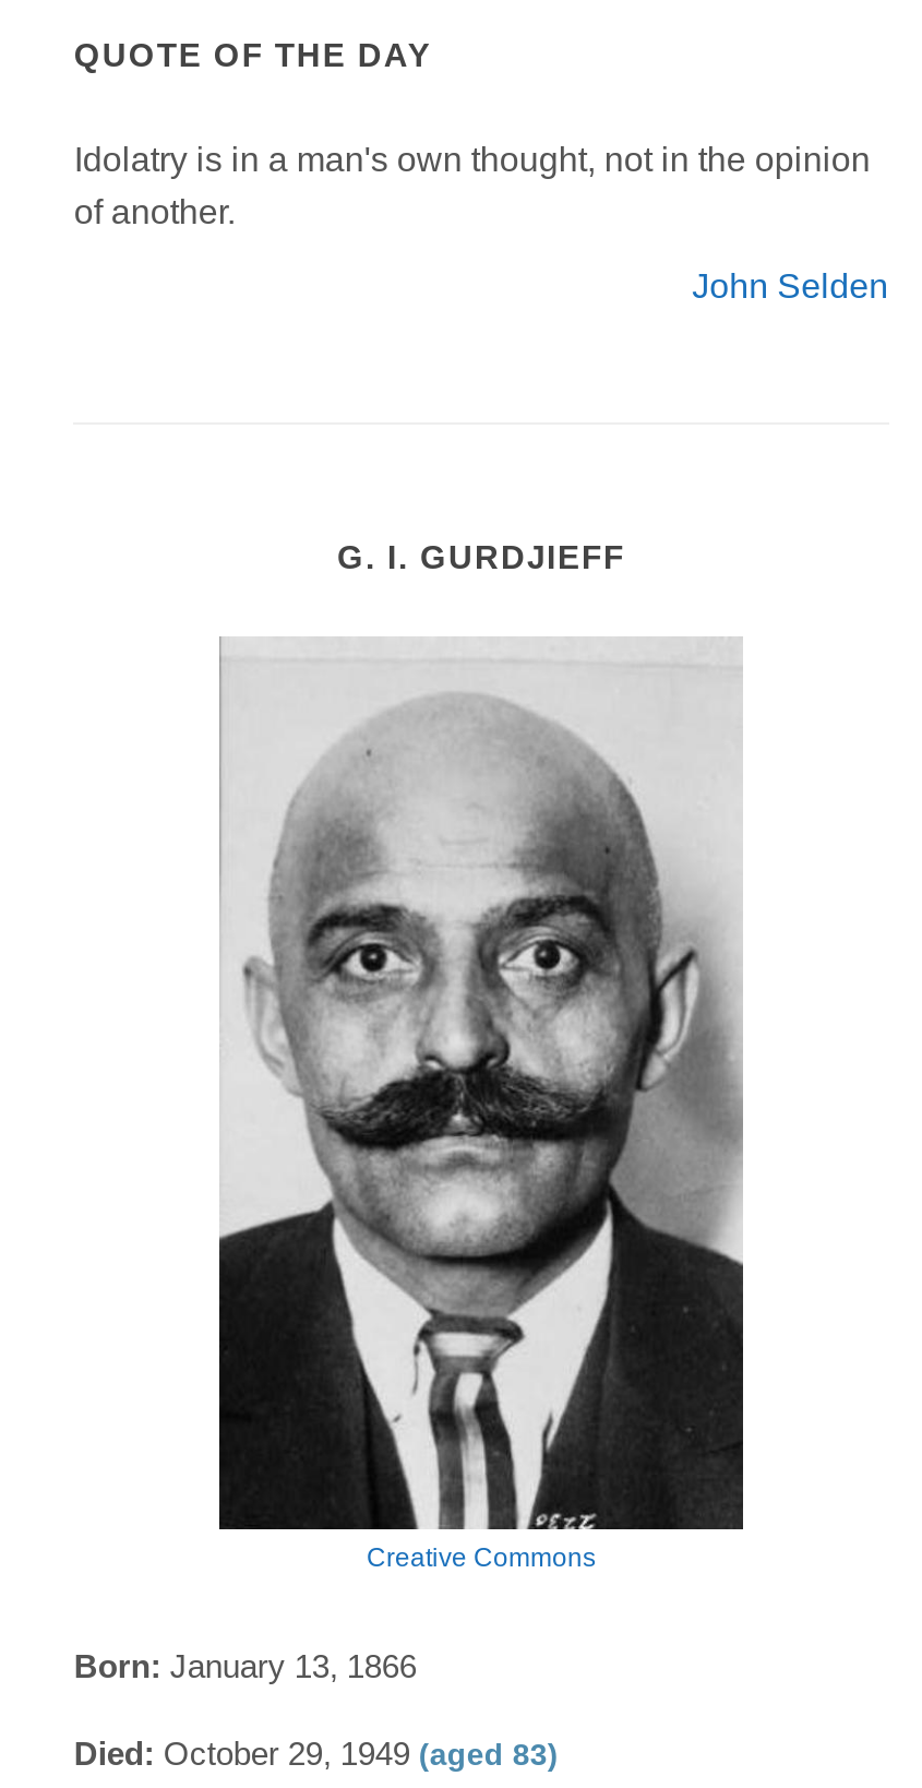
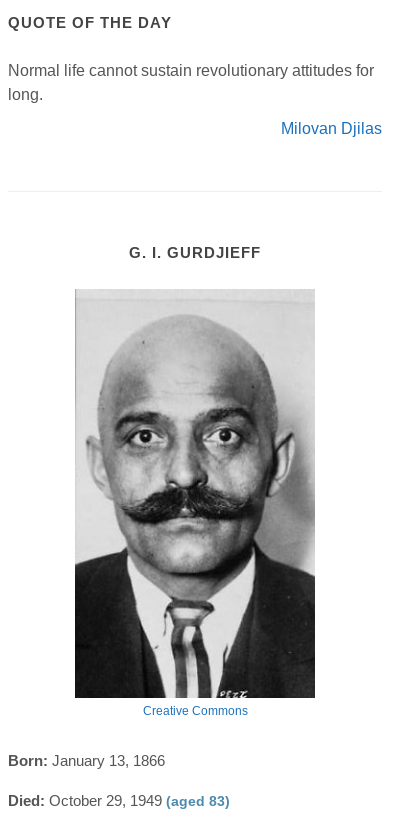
- Idolatry is in a man's own thought, not in the opinion
- of another.
+ Normal life cannot sustain revolutionary attitudes for
+ long.

- John Selden
+ Milovan Djilas
